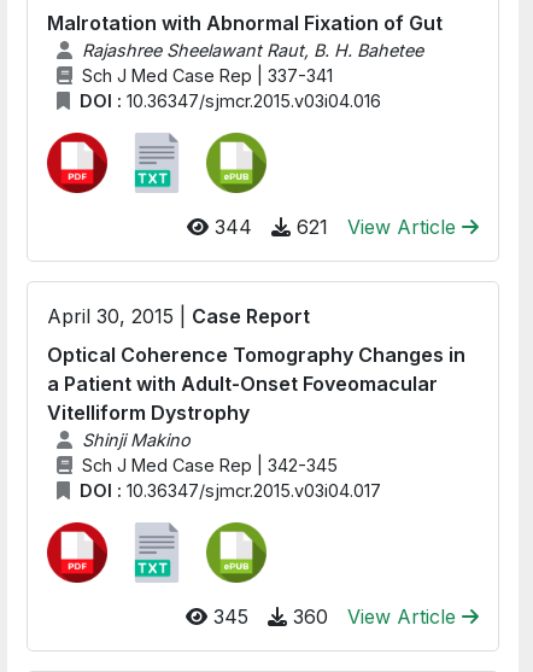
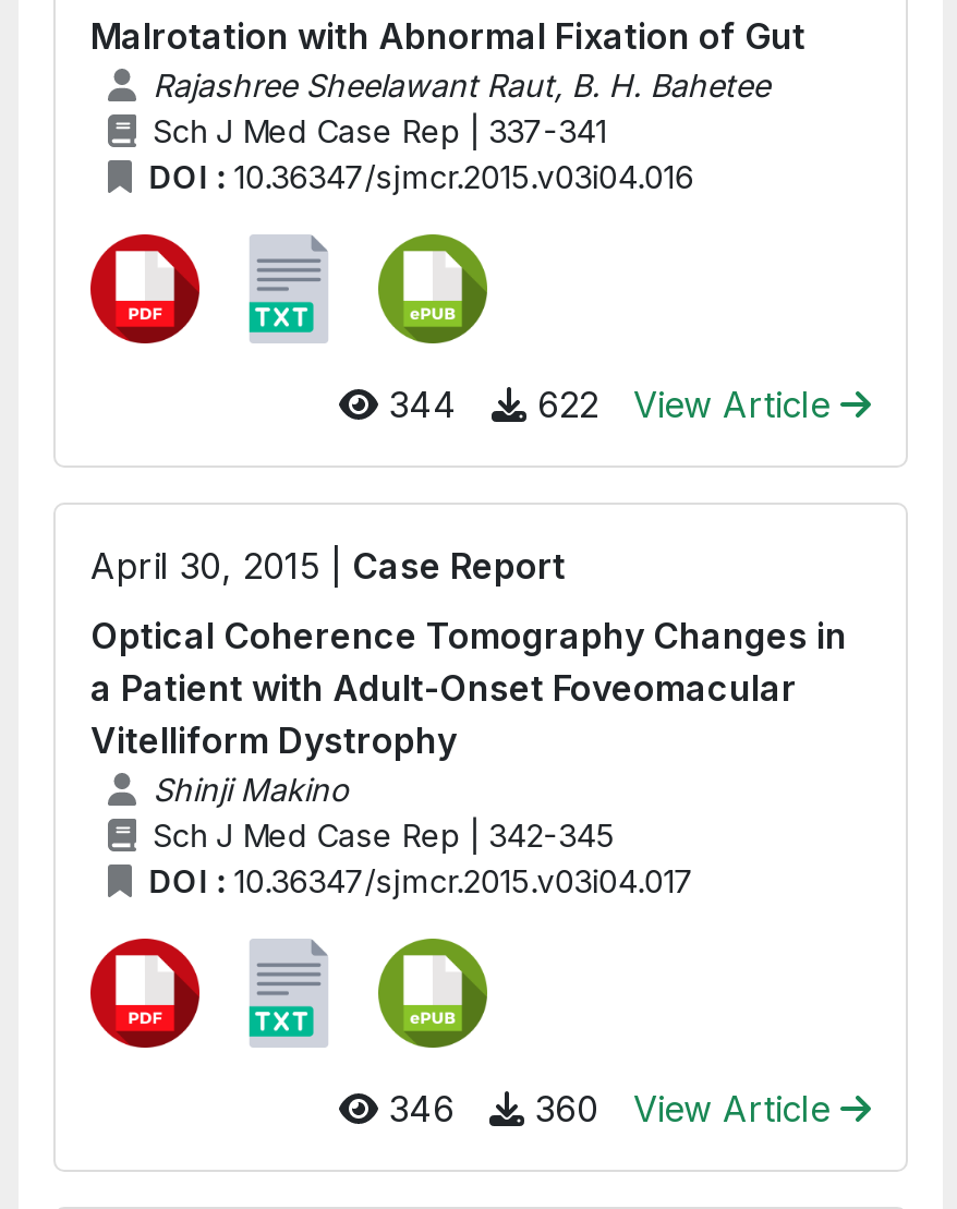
- 344 621 View Article
+ 344 622 View Article

- 345 360 View Article
+ 346 360 View Article
